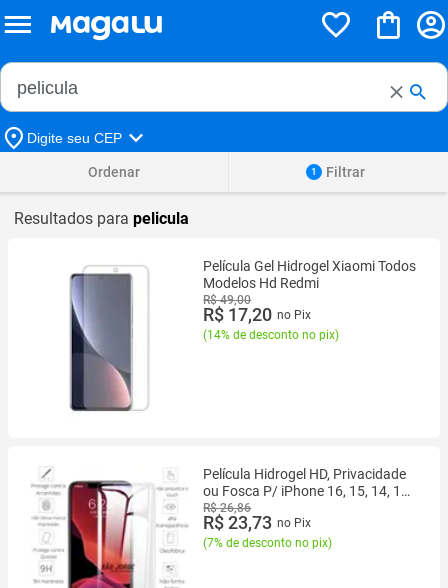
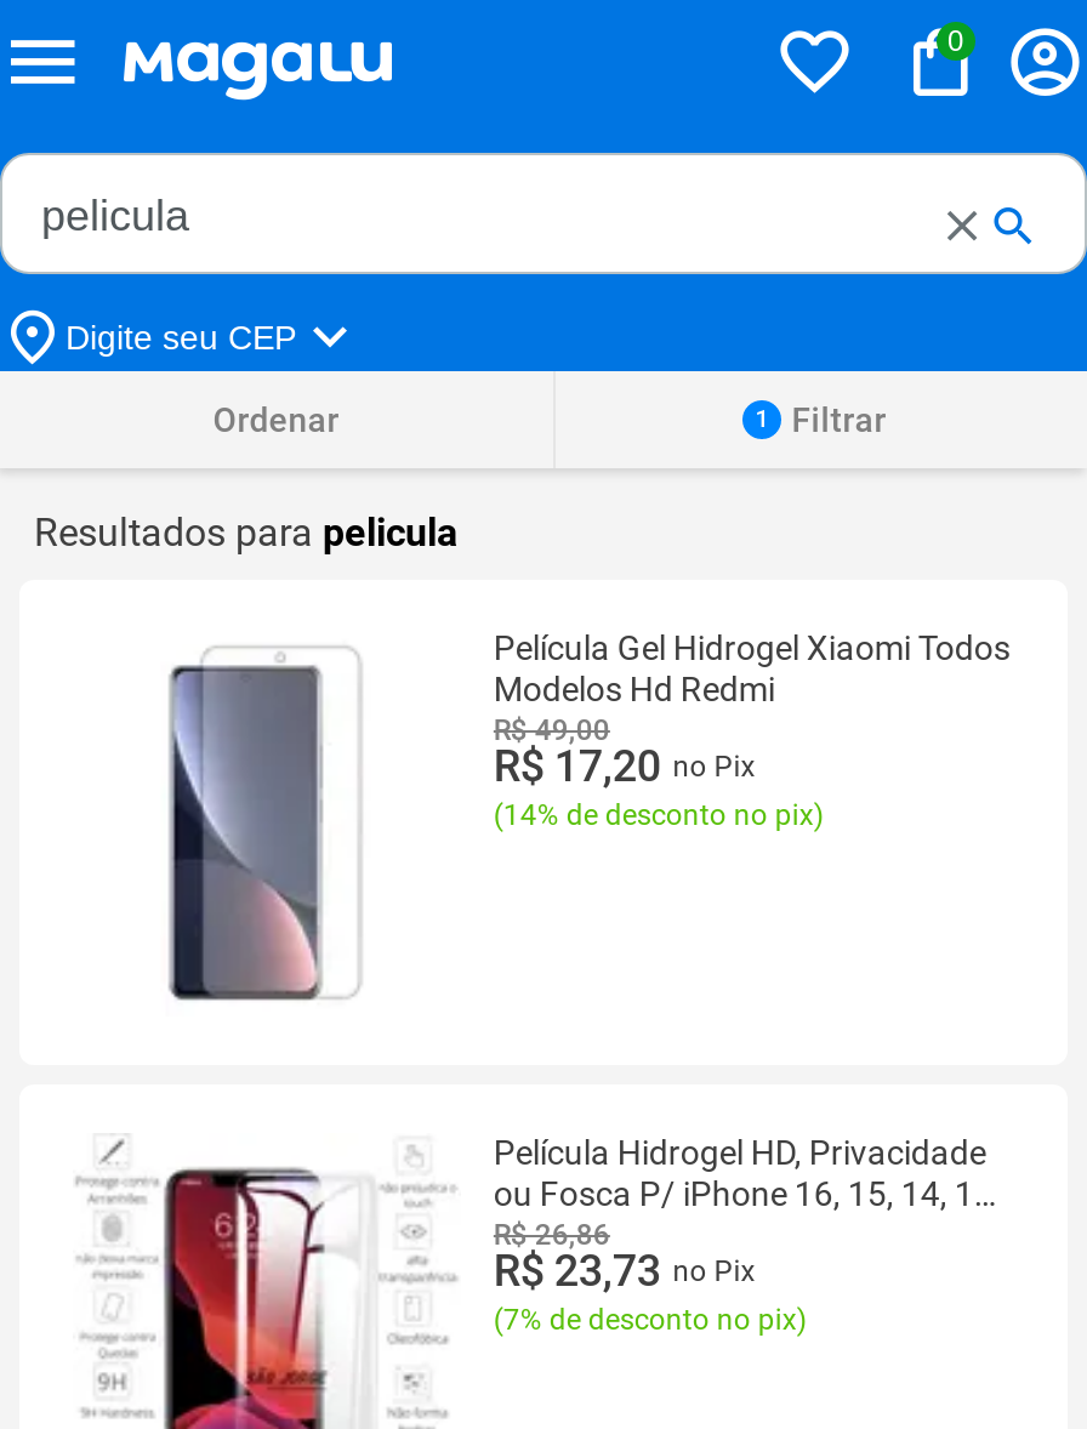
+ 0
